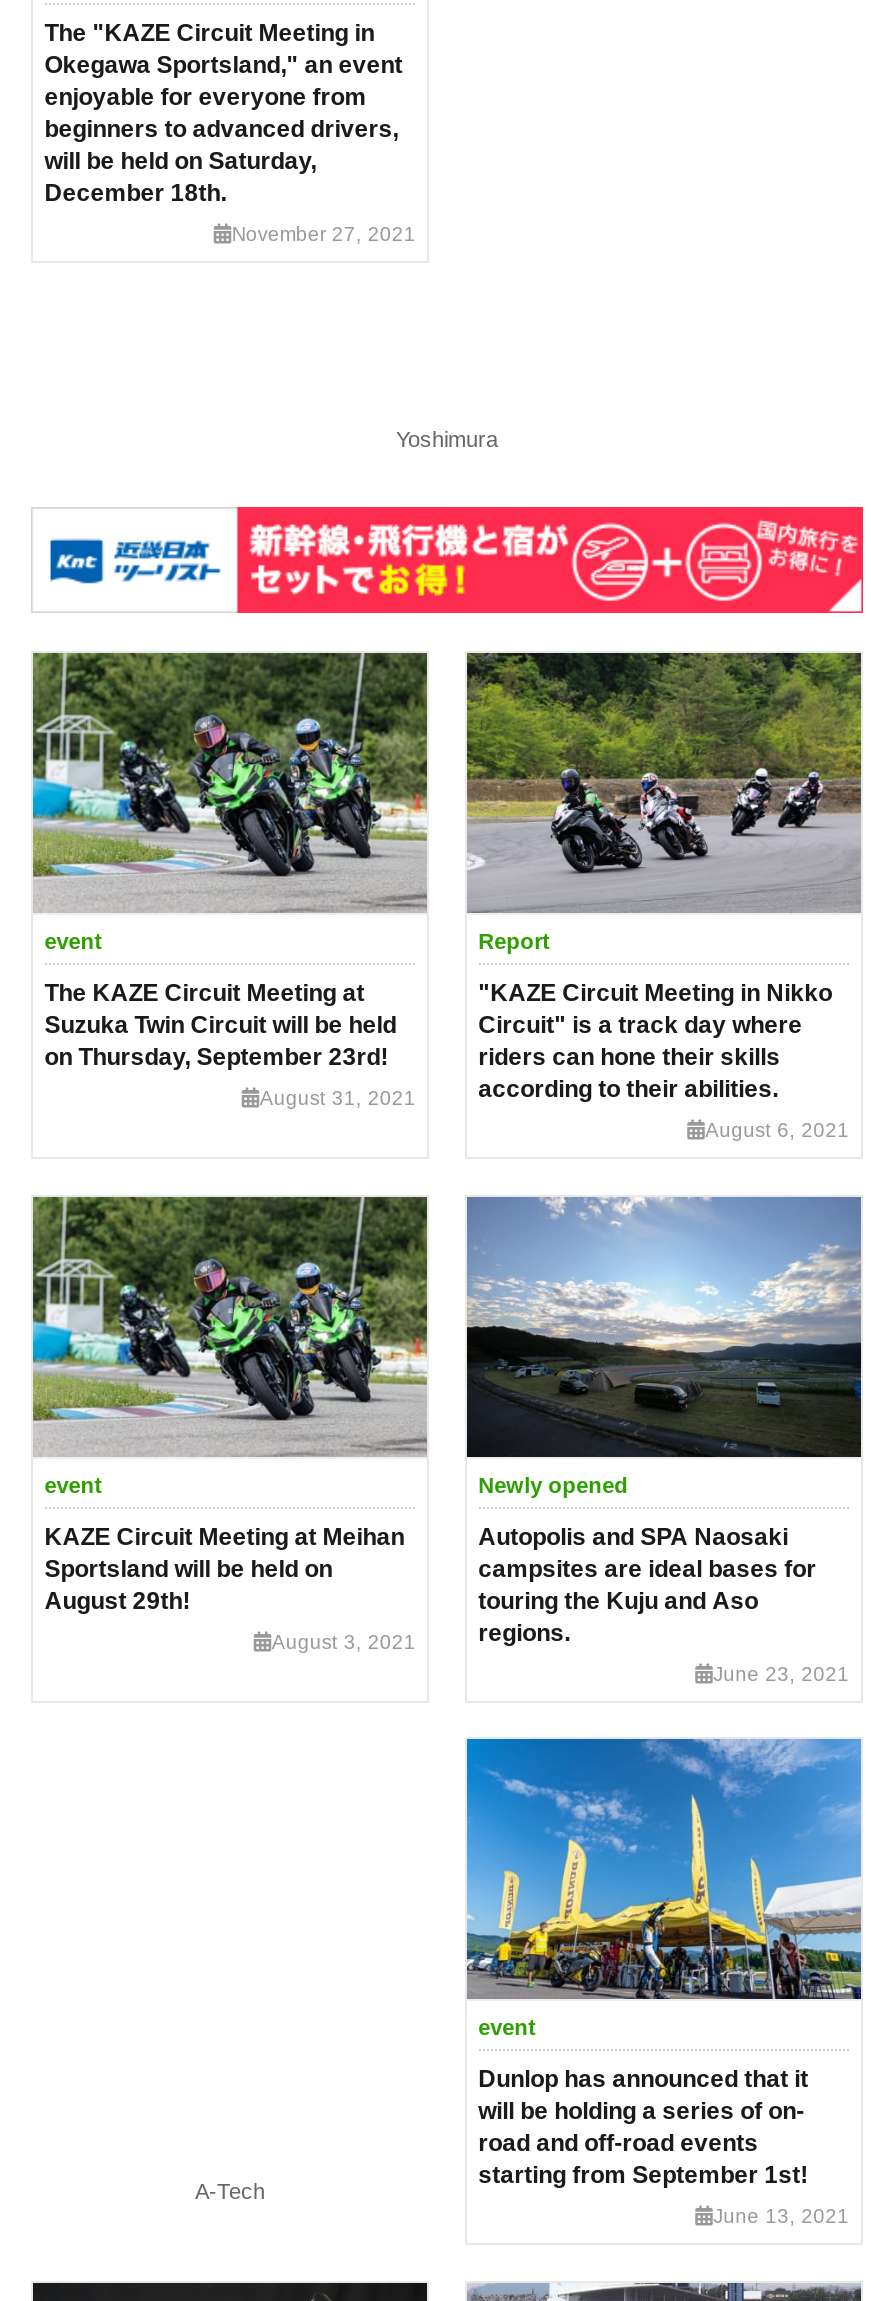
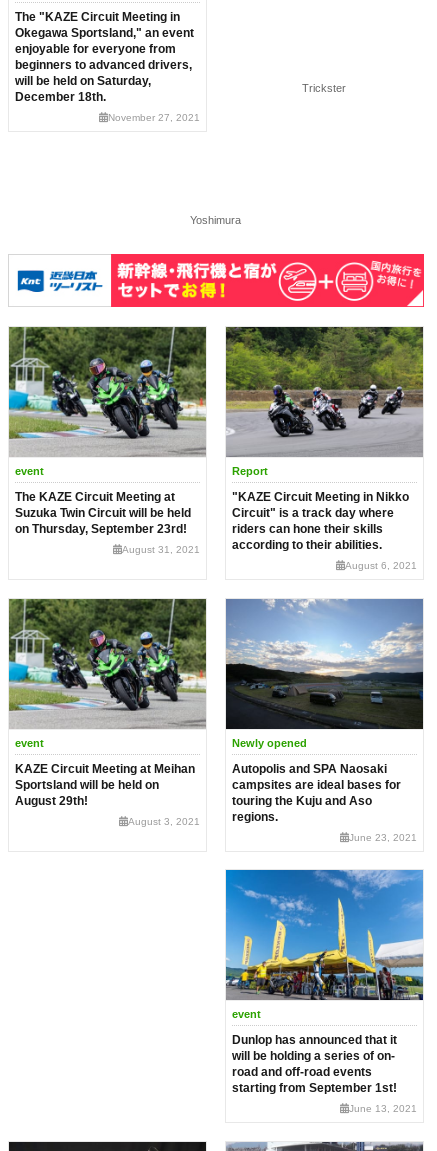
+ Trickster

- A-Tech
